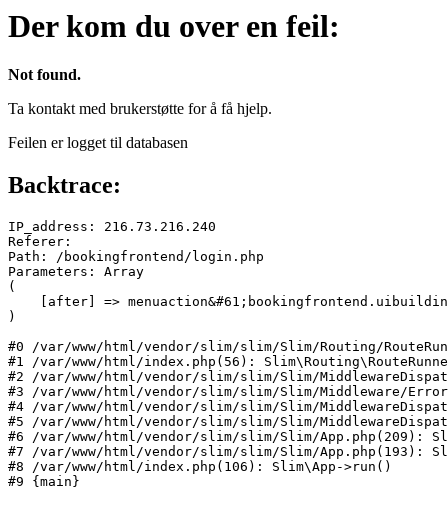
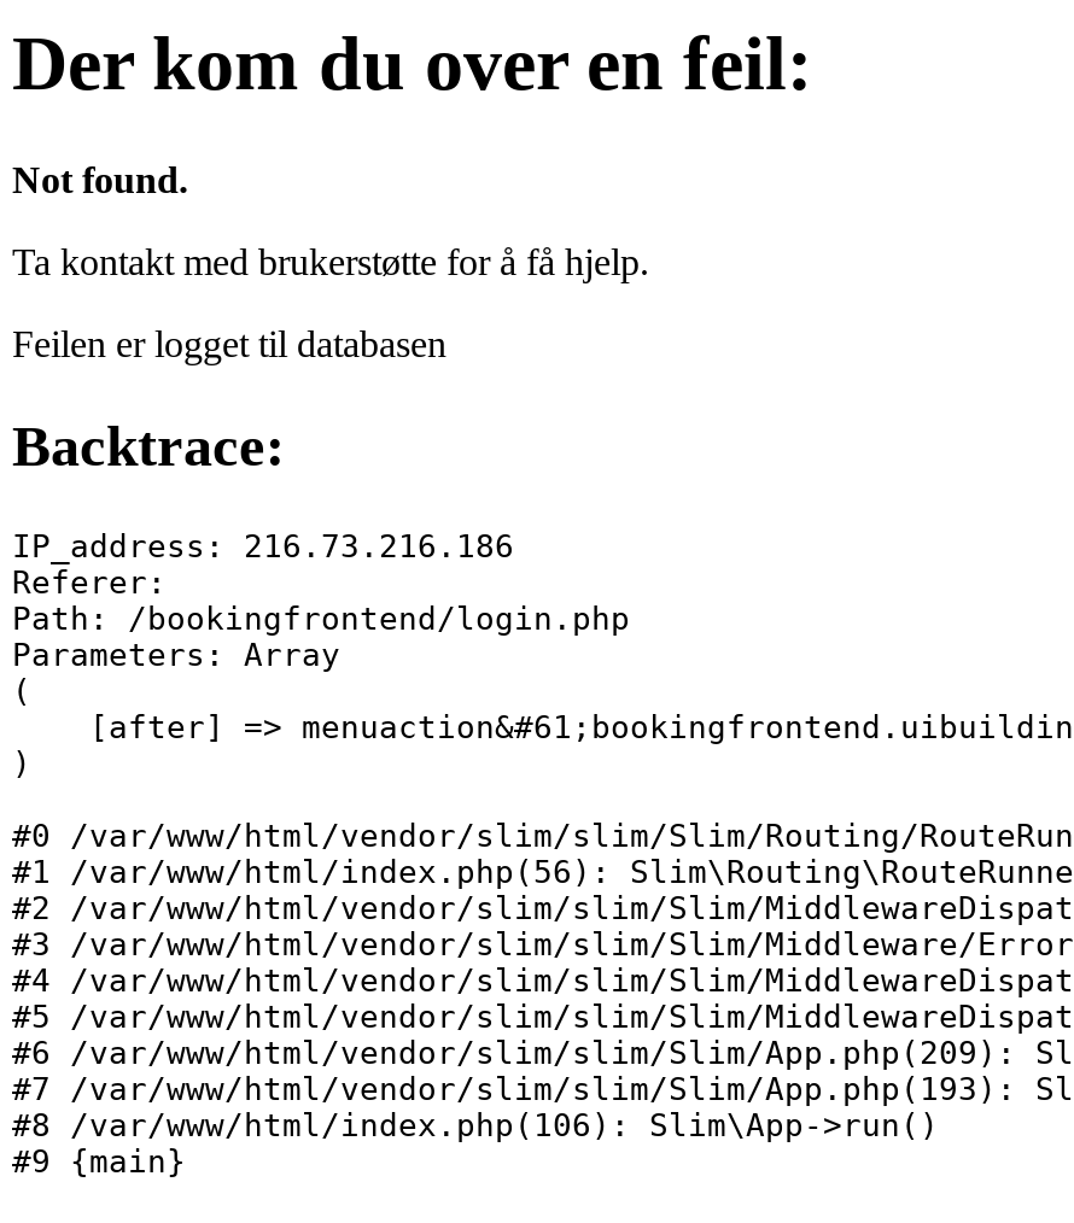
- IP_address: 216.73.216.240
+ IP_address: 216.73.216.186
